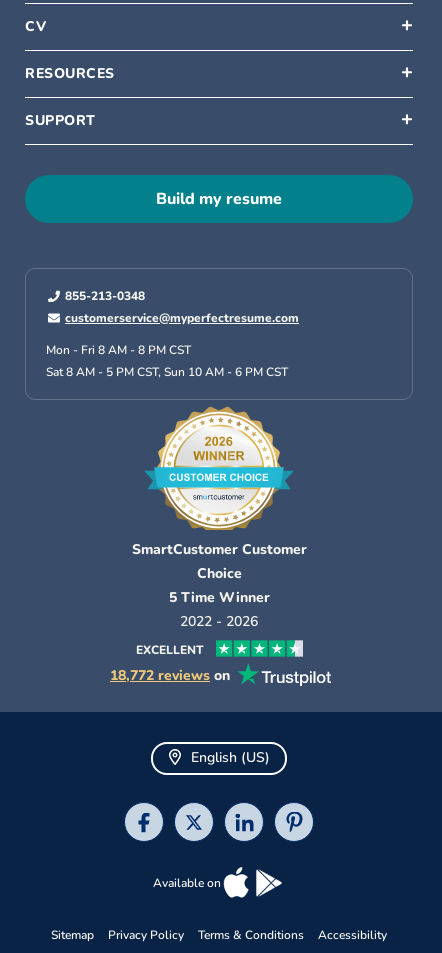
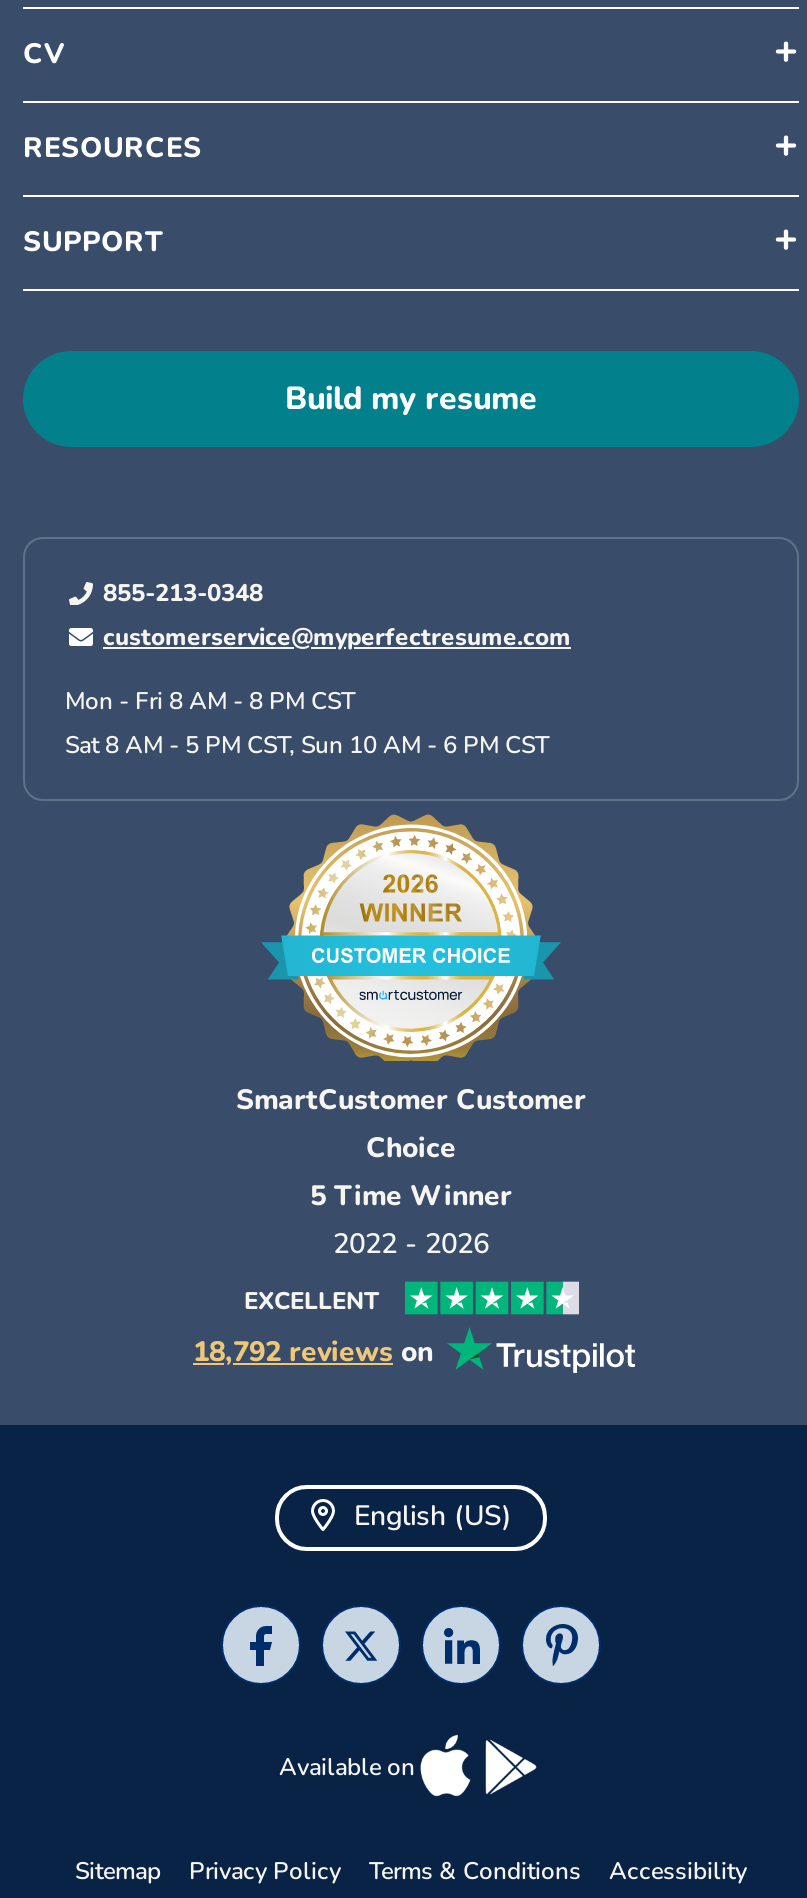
- 18,772 reviews on
+ 18,792 reviews on
